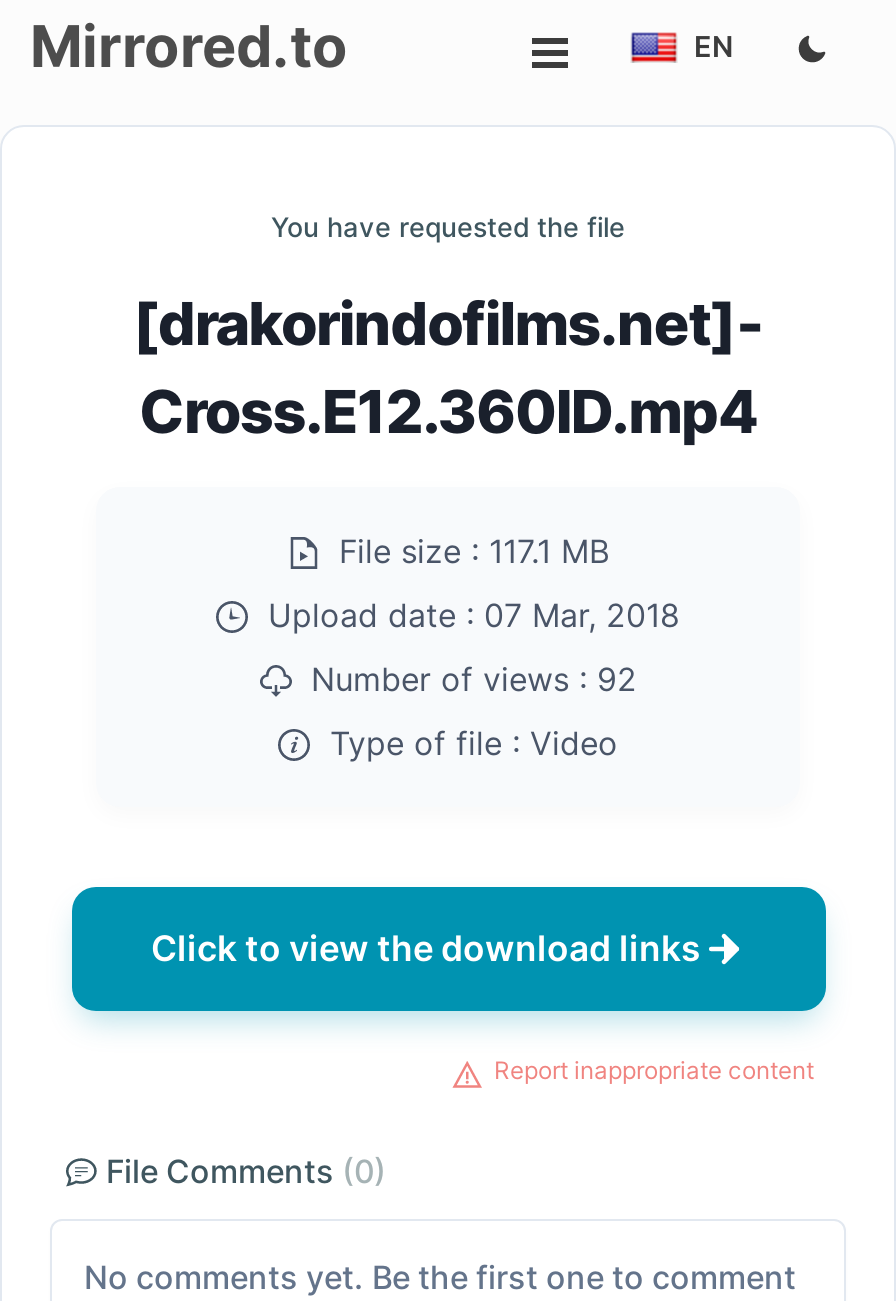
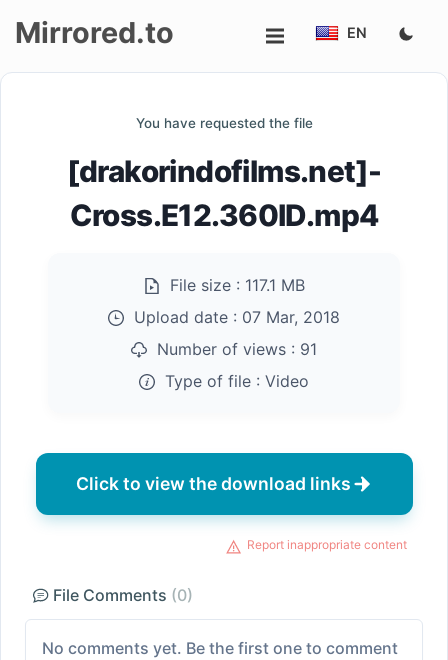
- Number of views : 92
+ Number of views : 91
